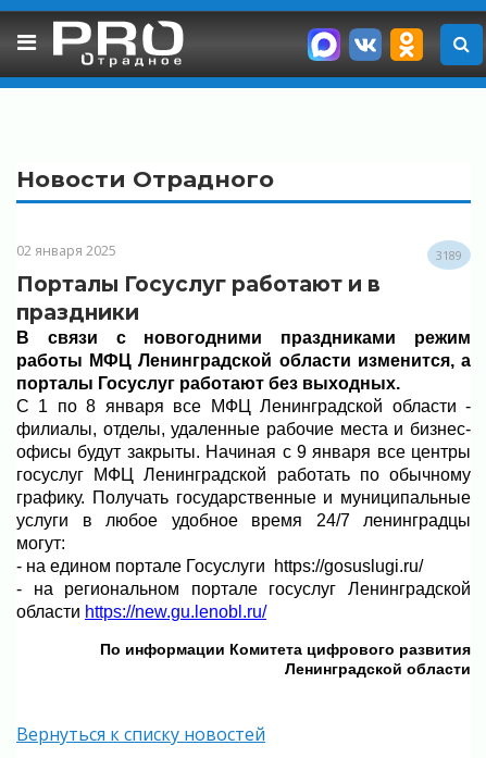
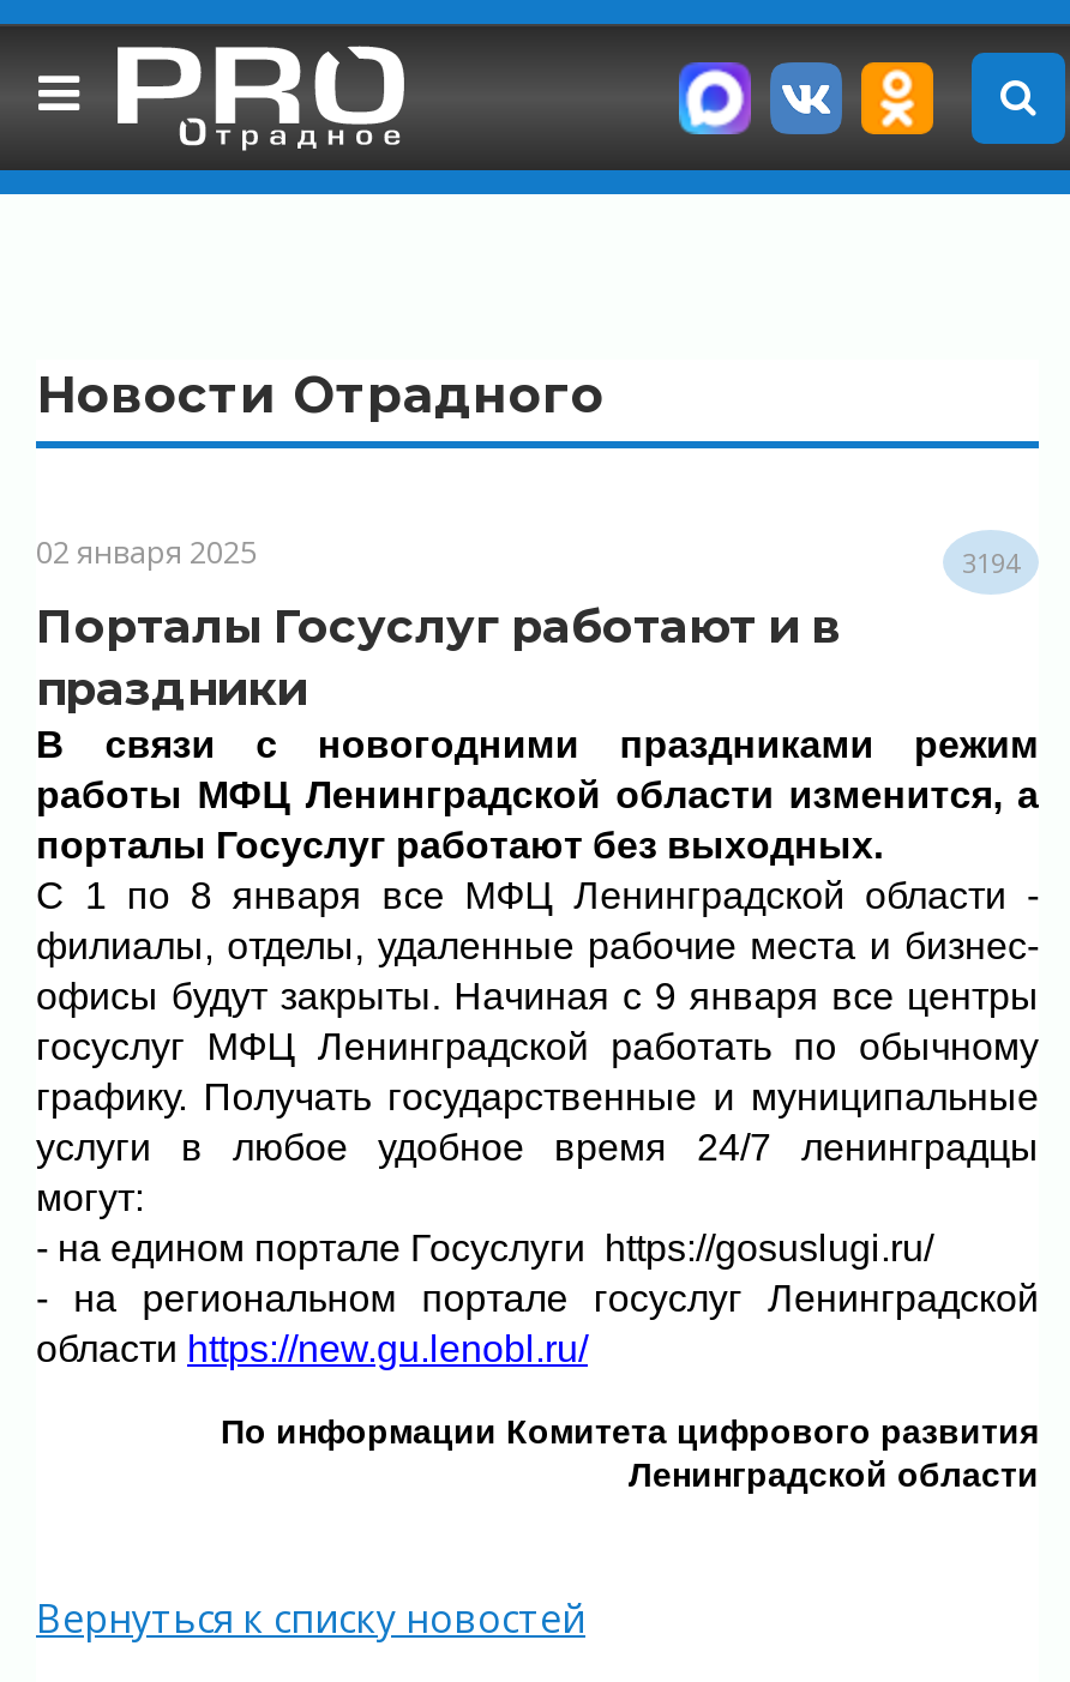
- 3189
+ 3194
